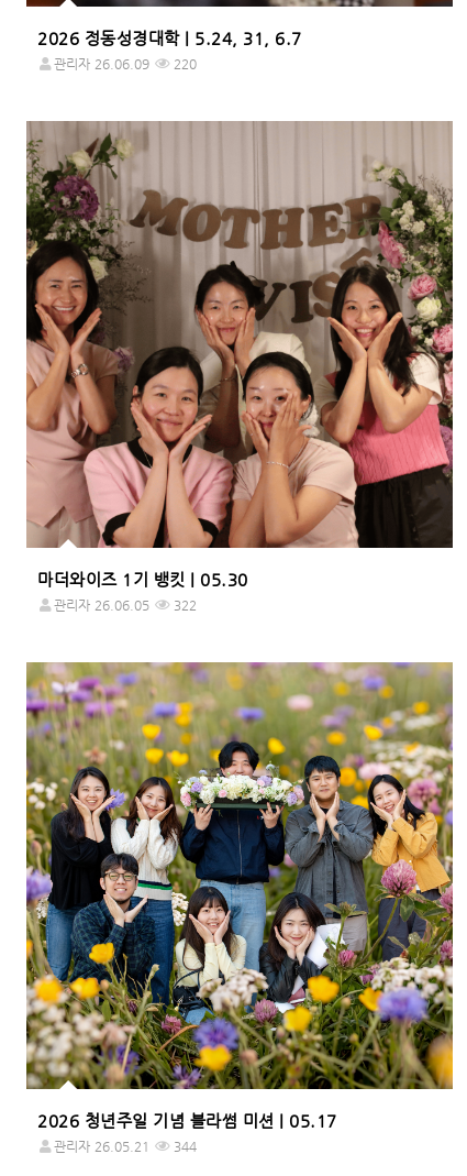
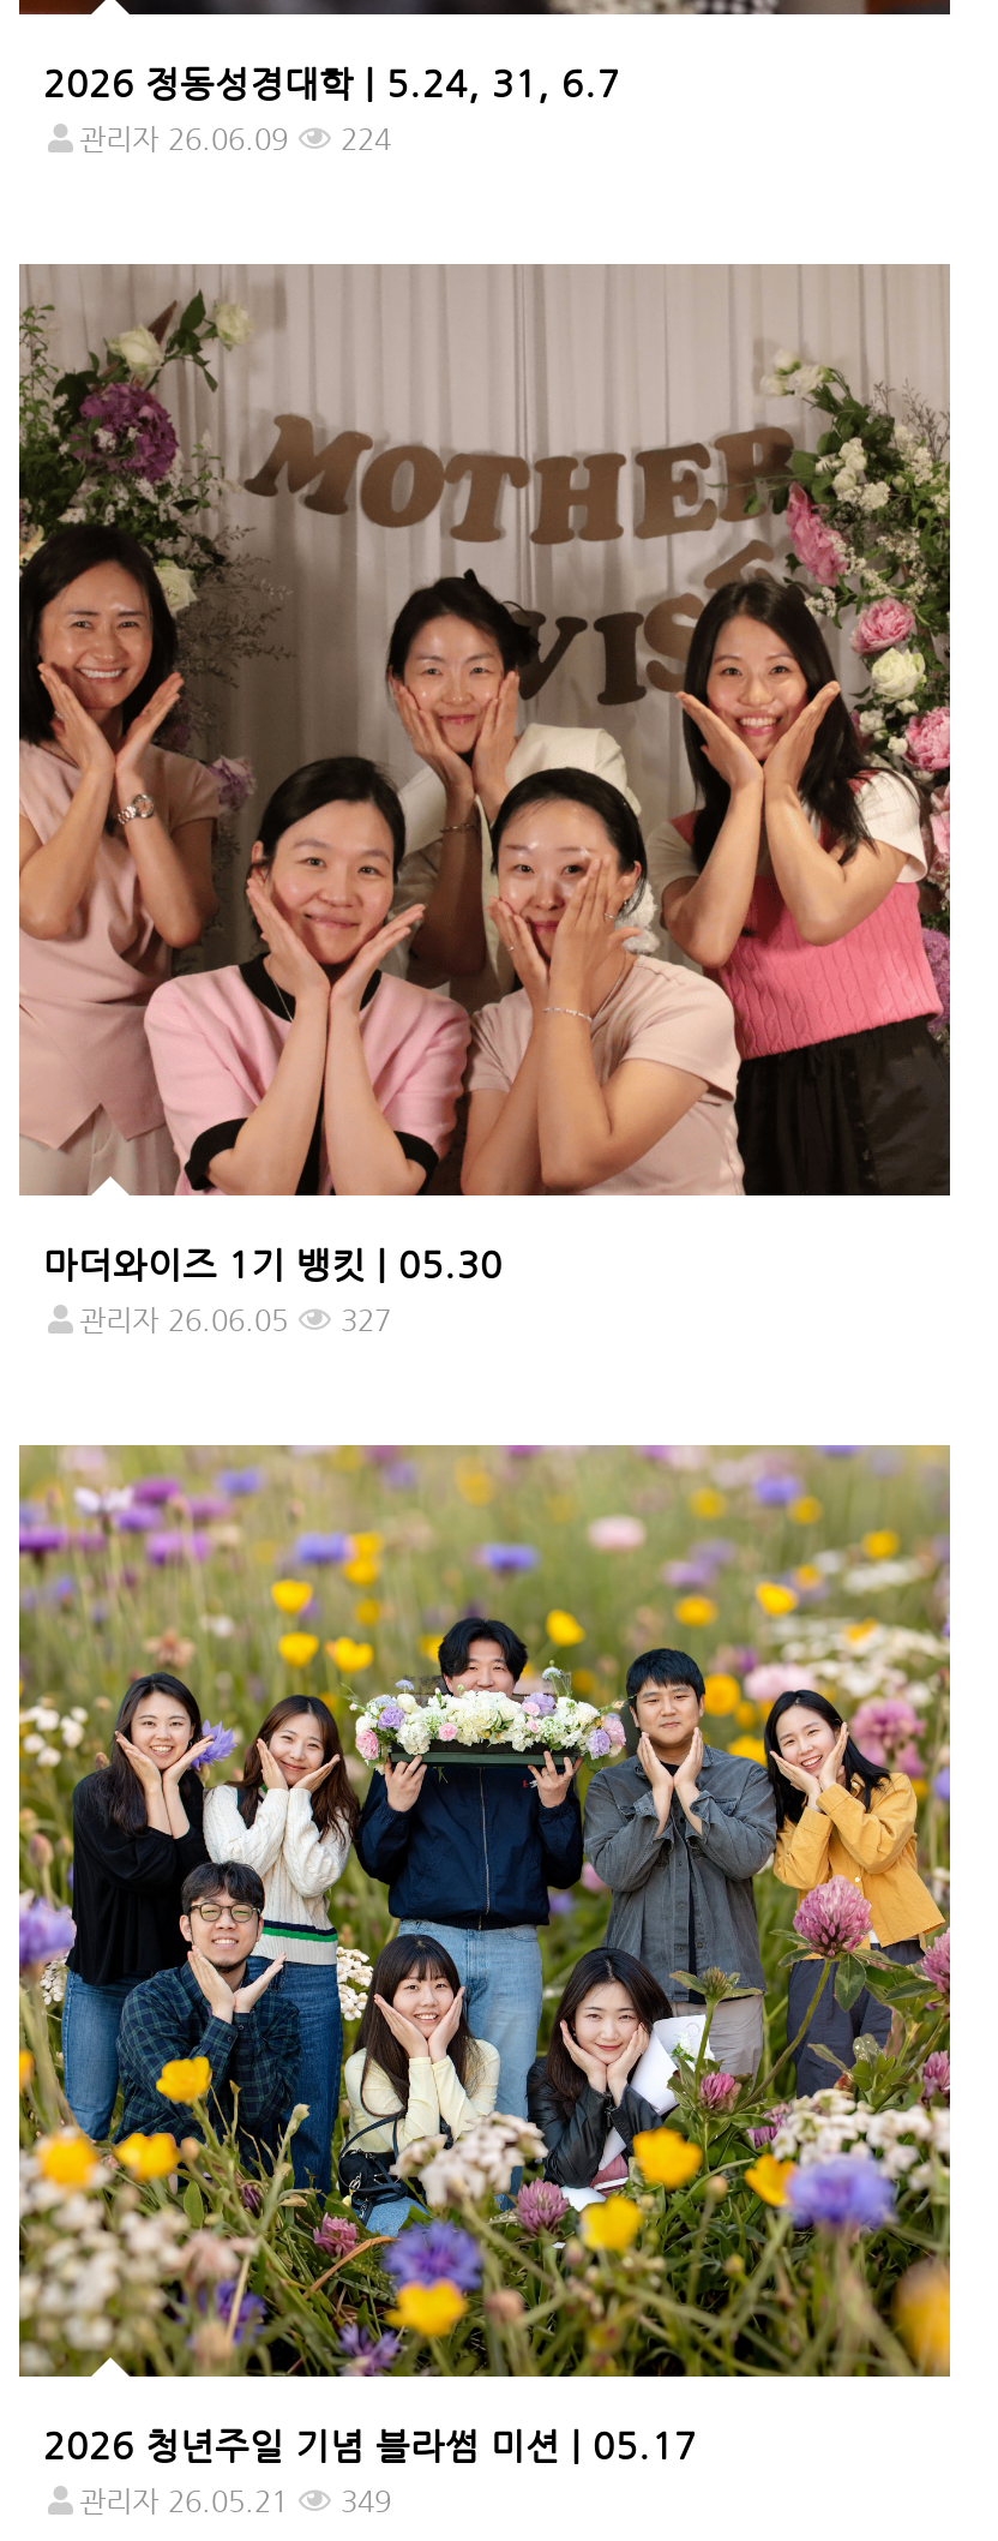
- 관리자 26.06.09 220
+ 관리자 26.06.09 224

- 관리자 26.06.05 322
+ 관리자 26.06.05 327

- 관리자 26.05.21 344
+ 관리자 26.05.21 349
